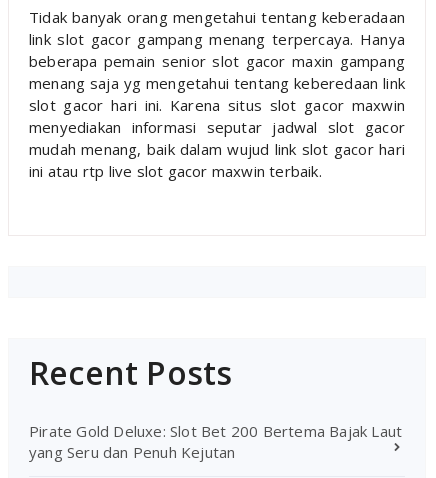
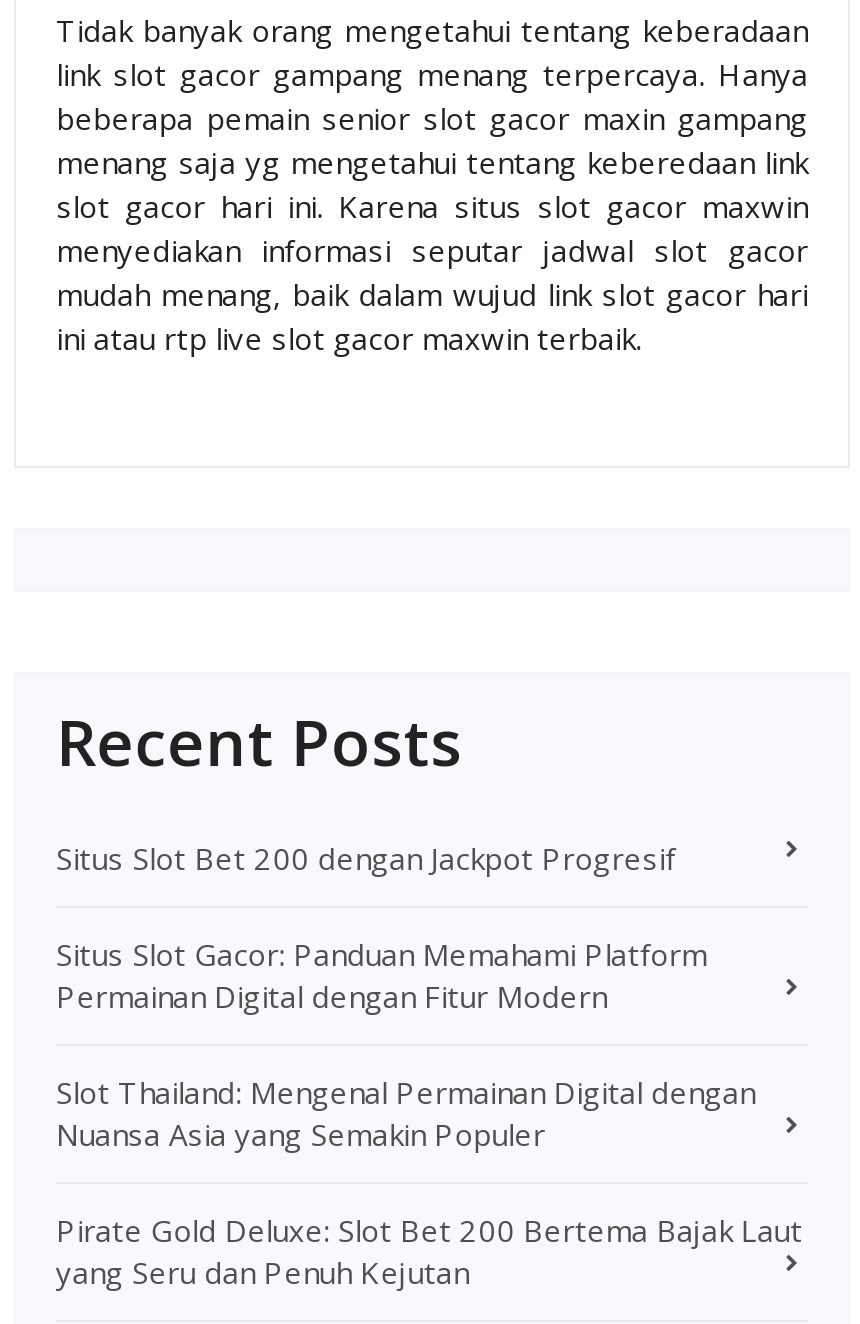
+ Situs Slot Bet 200 dengan Jackpot Progresif
+ Situs Slot Gacor: Panduan Memahami Platform
+ Permainan Digital dengan Fitur Modern
+ Slot Thailand: Mengenal Permainan Digital dengan
+ Nuansa Asia yang Semakin Populer
